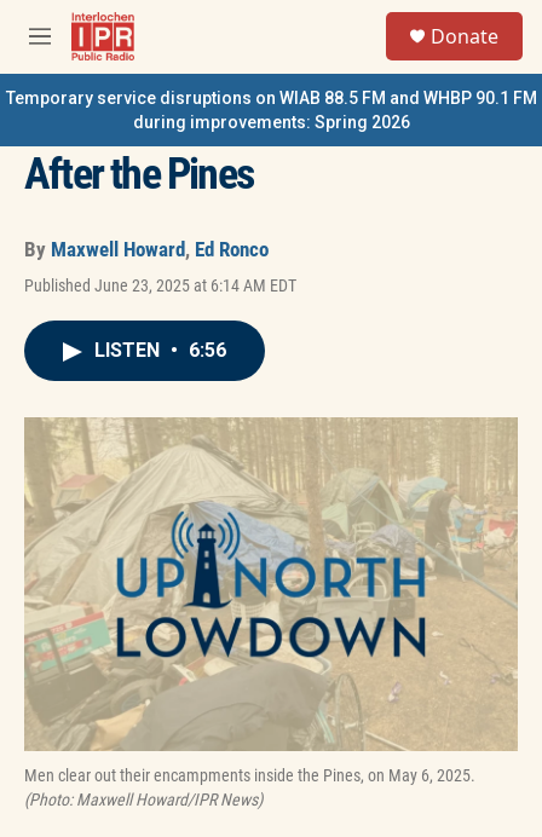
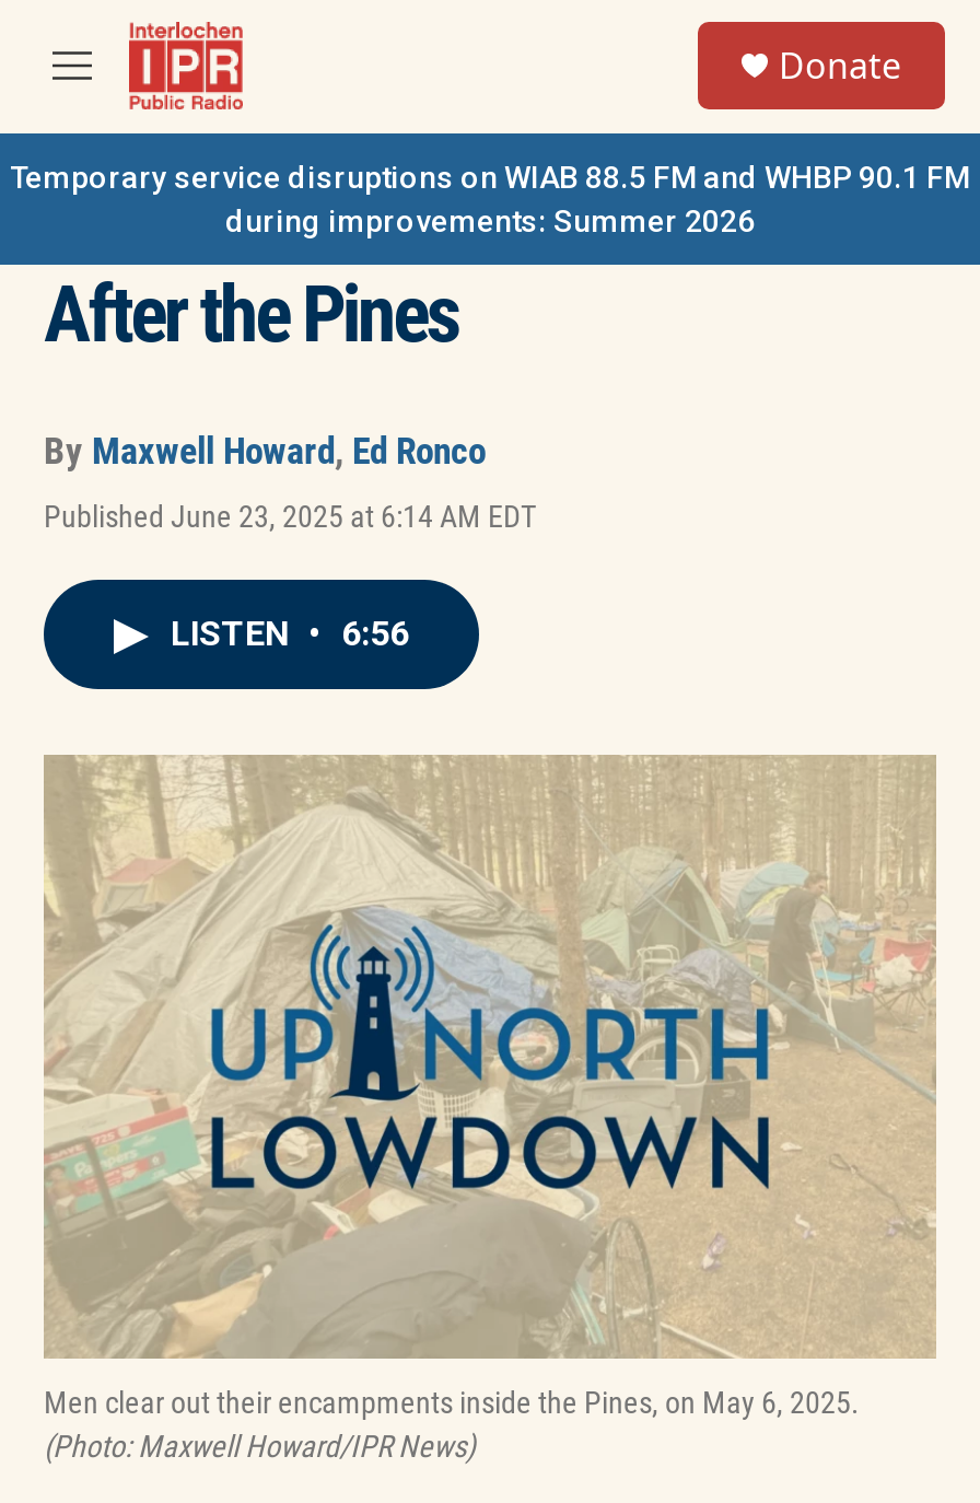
- during improvements: Spring 2026
+ during improvements: Summer 2026
